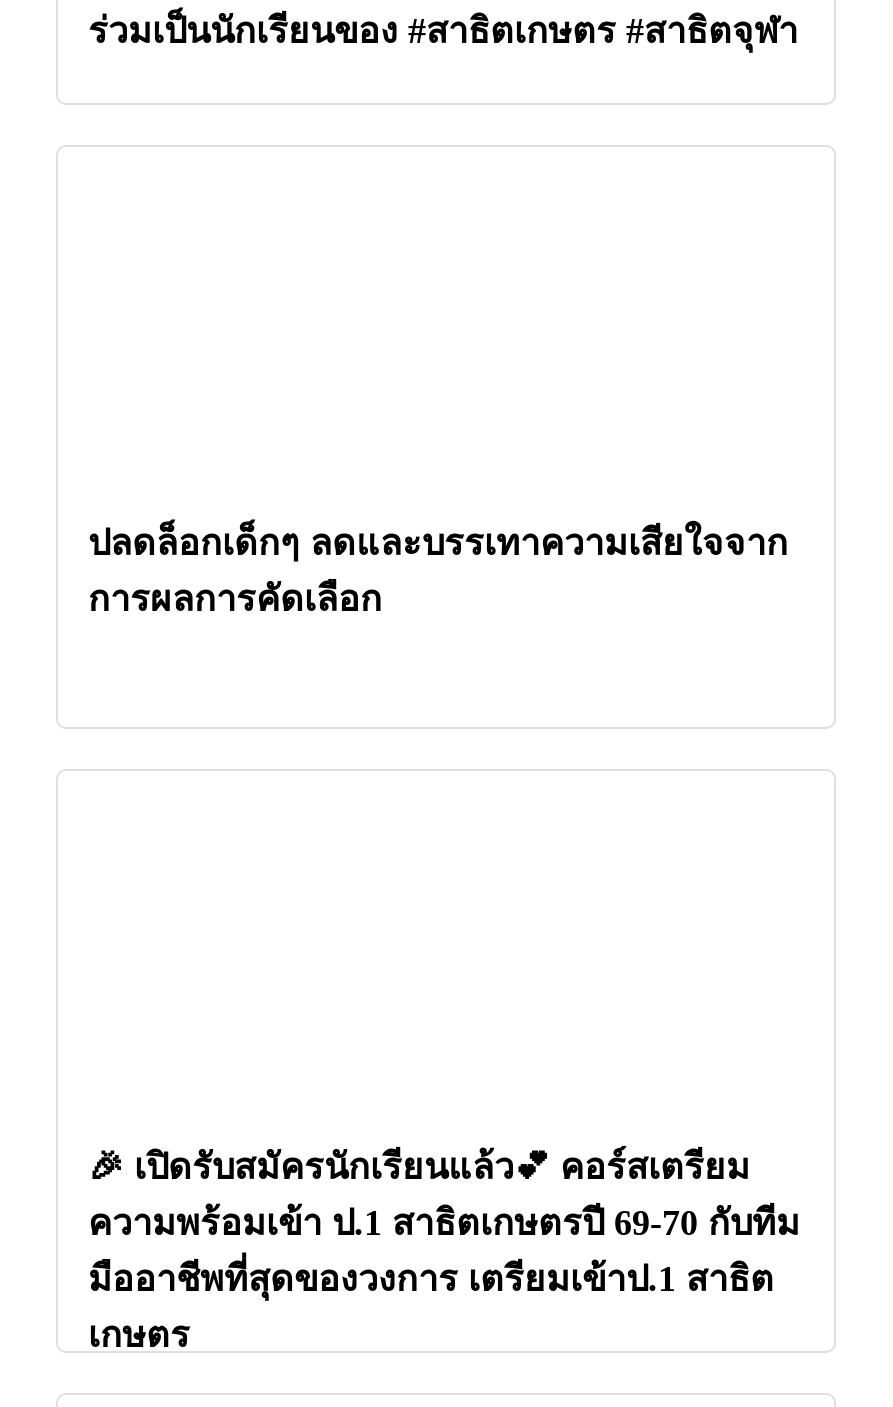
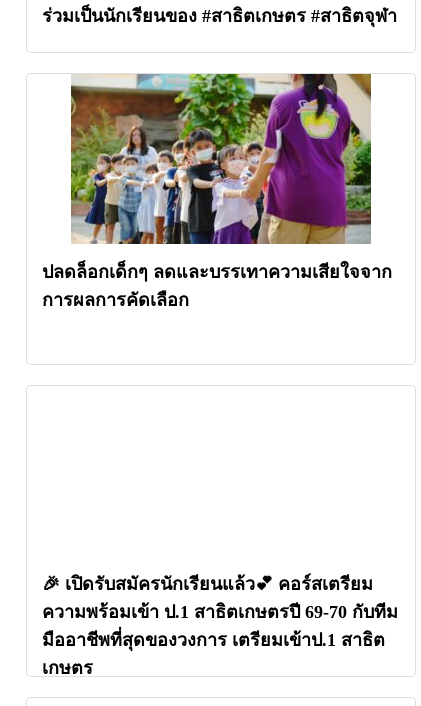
+ [image]
